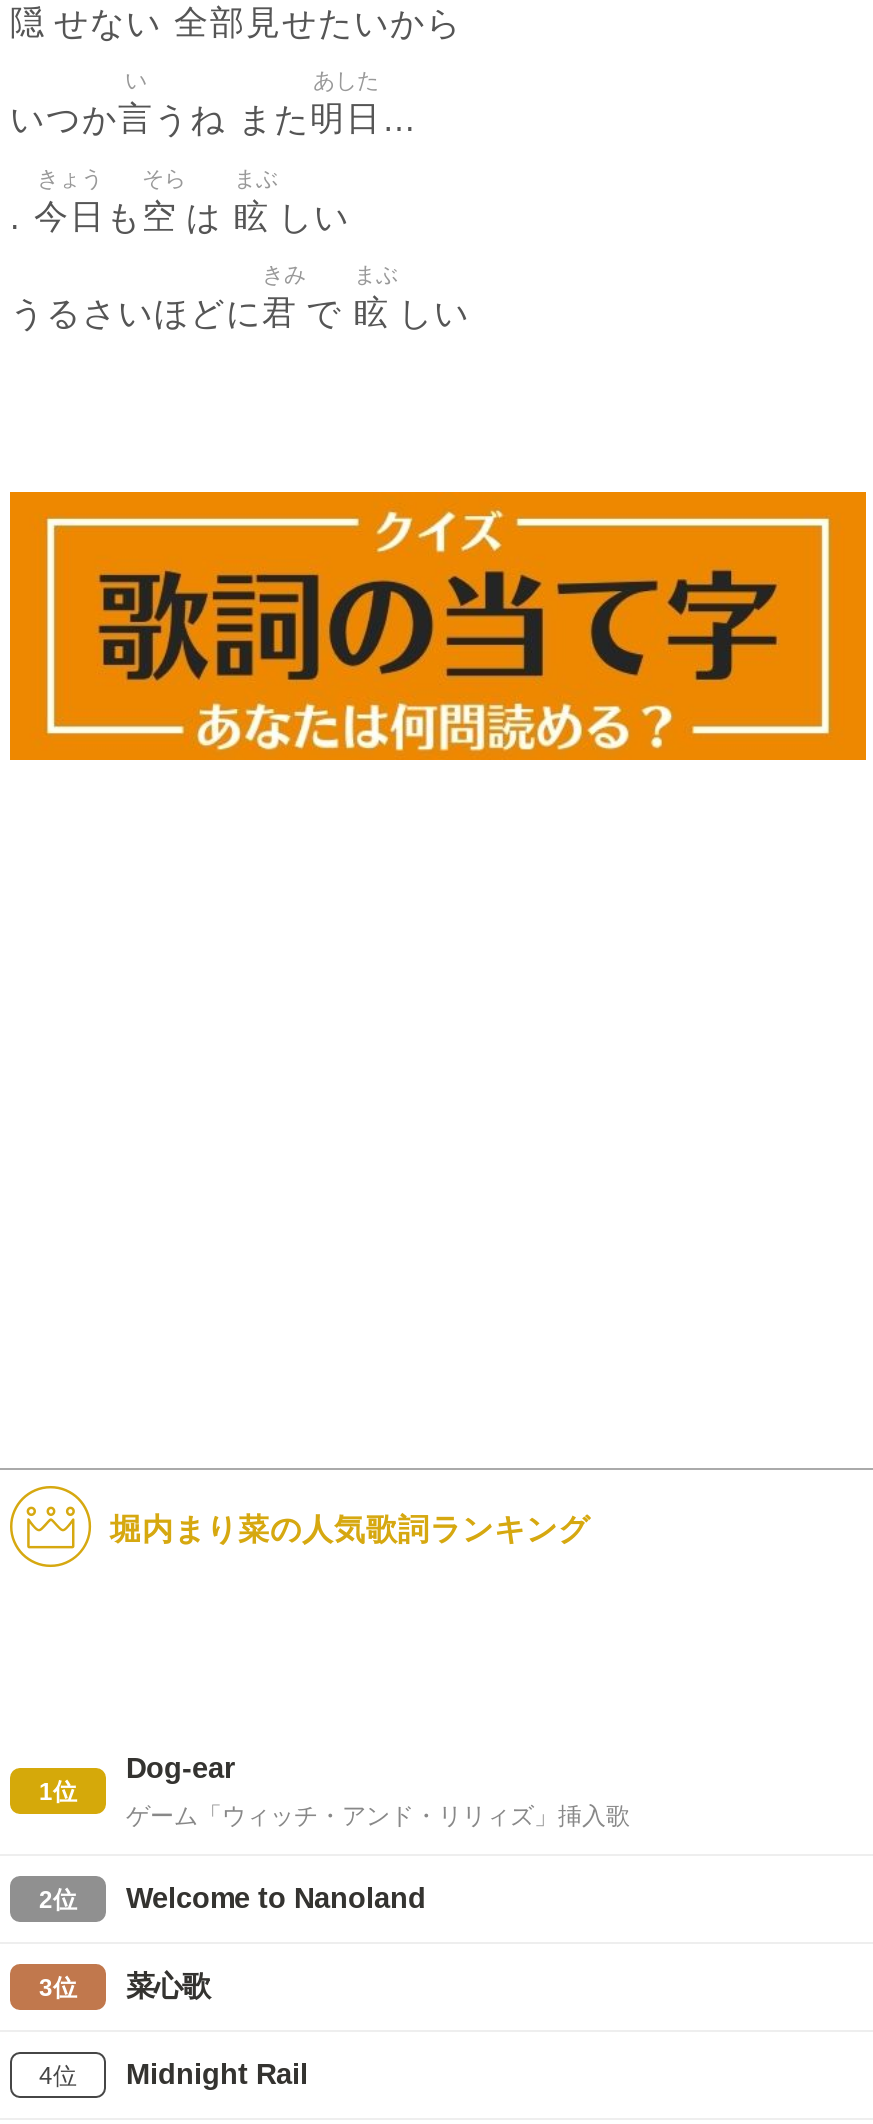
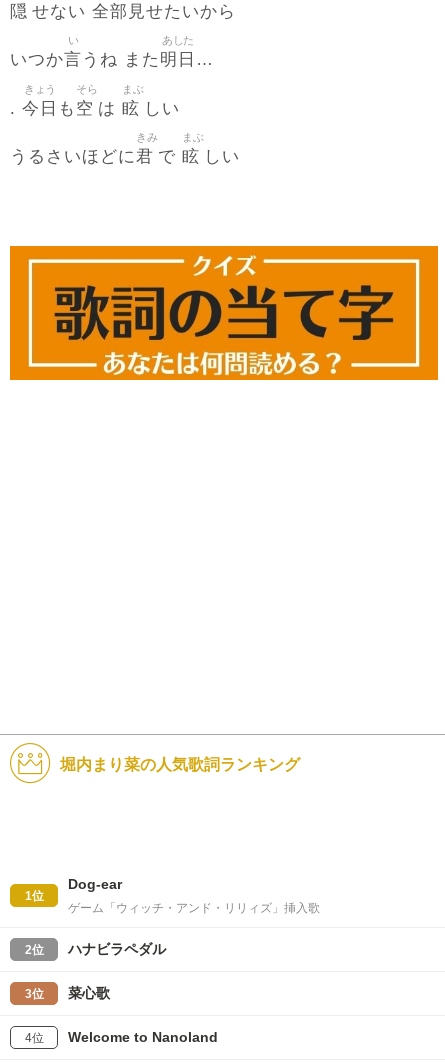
+ ハナビラペダル

moved down: Welcome to Nanoland

- Midnight Rail
